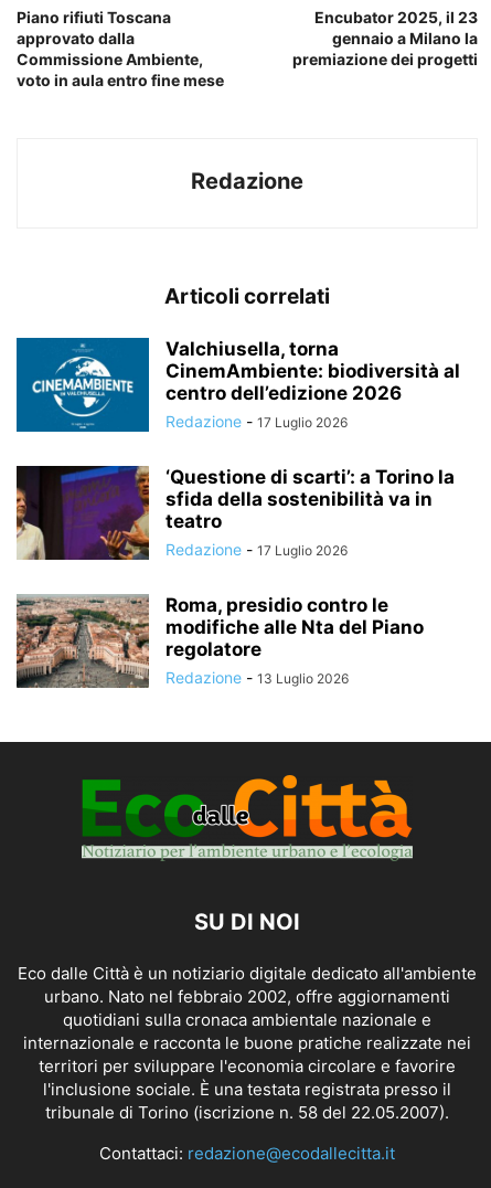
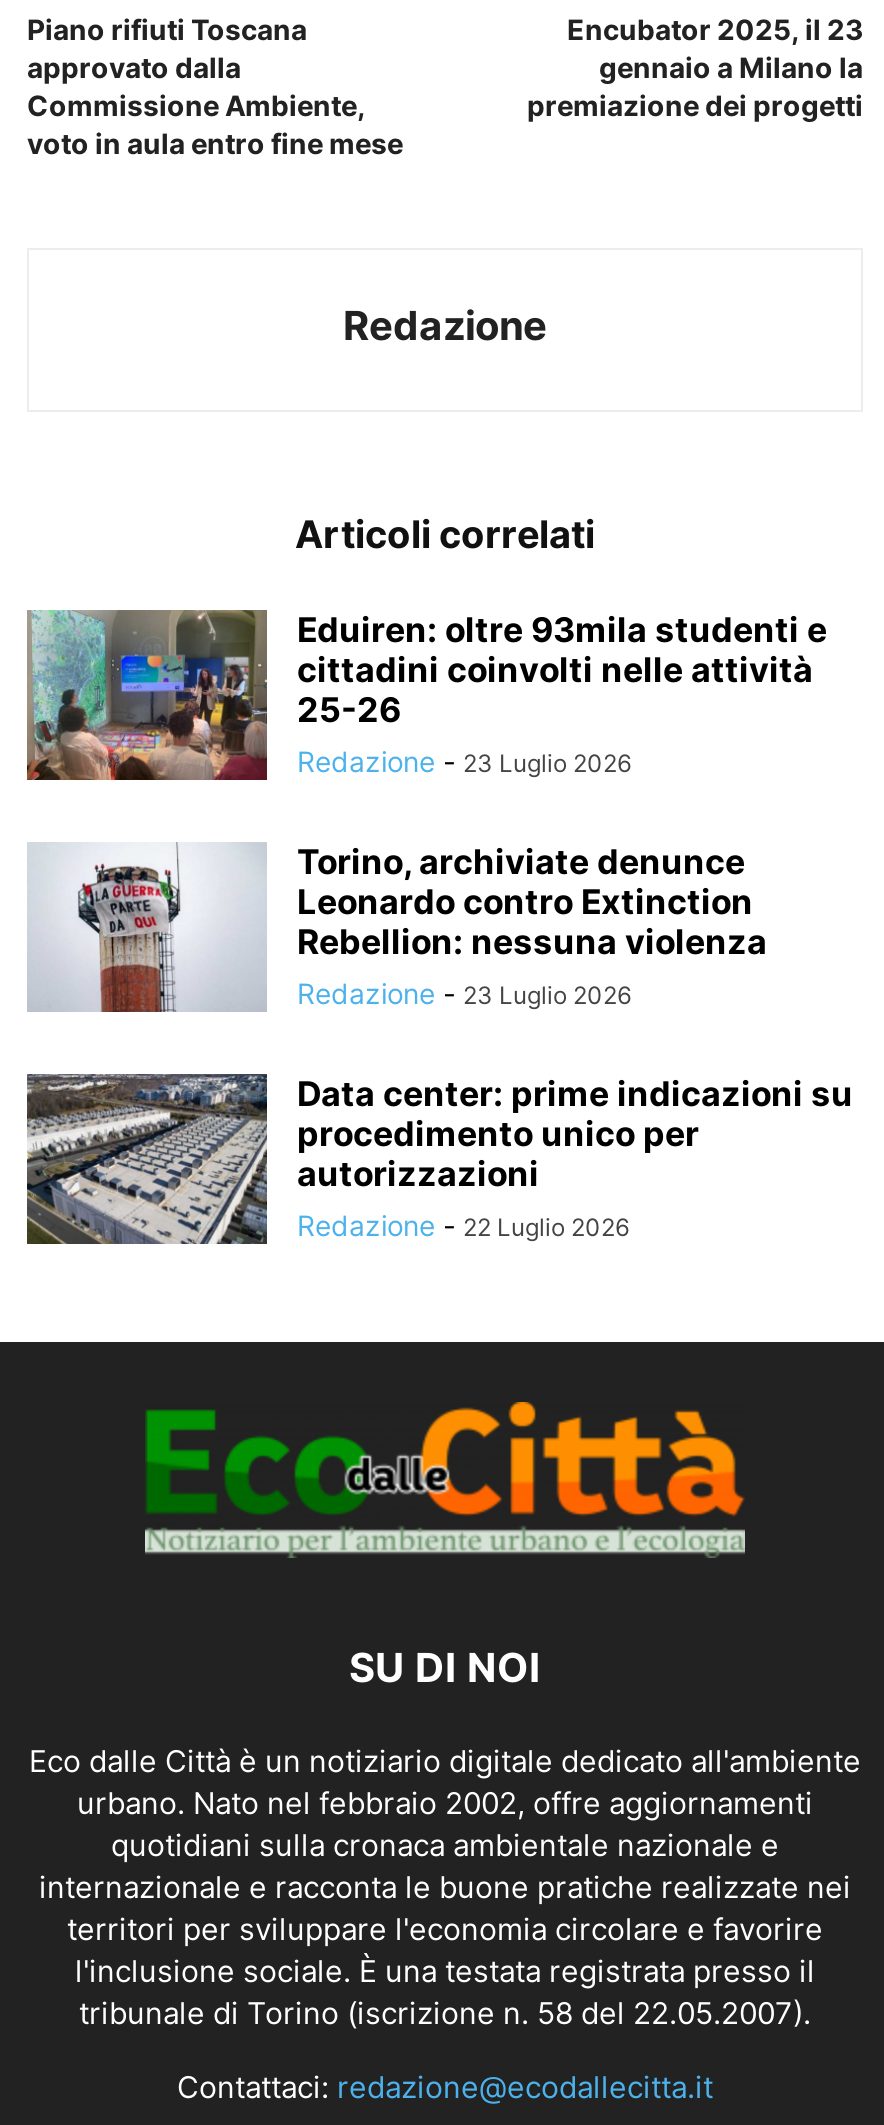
- [image]
- Valchiusella, torna
- CinemAmbiente: biodiversità al
- centro dell’edizione 2026
- Redazione - 17 Luglio 2026
+ [image]
+ Eduiren: oltre 93mila studenti e
+ cittadini coinvolti nelle attività
+ 25-26
+ Redazione - 23 Luglio 2026

- [image]
- ‘Questione di scarti’: a Torino la
- sfida della sostenibilità va in
- teatro
- Redazione - 17 Luglio 2026
+ [image]
+ Torino, archiviate denunce
+ Leonardo contro Extinction
+ Rebellion: nessuna violenza
+ Redazione - 23 Luglio 2026

- [image]
- Roma, presidio contro le
- modifiche alle Nta del Piano
- regolatore
- Redazione - 13 Luglio 2026
+ [image]
+ Data center: prime indicazioni su
+ procedimento unico per
+ autorizzazioni
+ Redazione - 22 Luglio 2026
